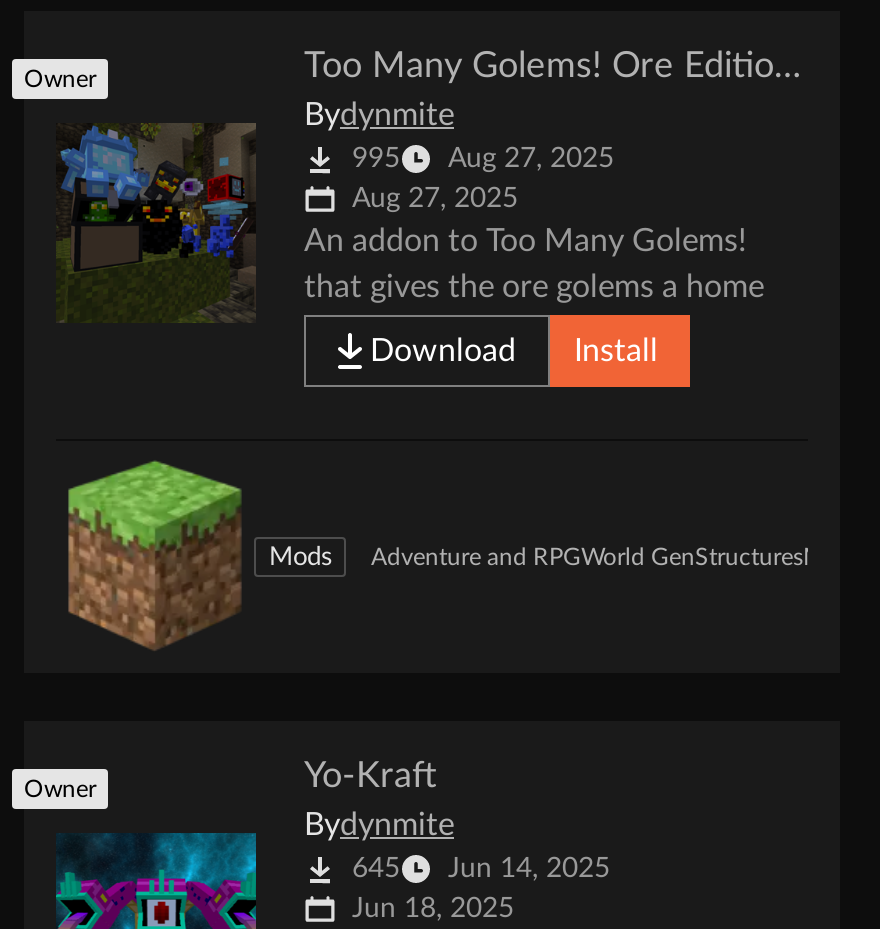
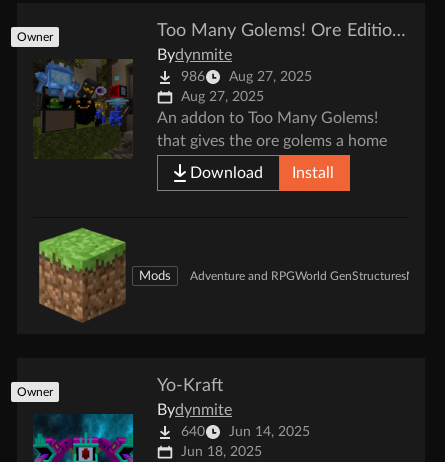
- 995 Aug 27, 2025
+ 986 Aug 27, 2025

- 645 Jun 14, 2025
+ 640 Jun 14, 2025
